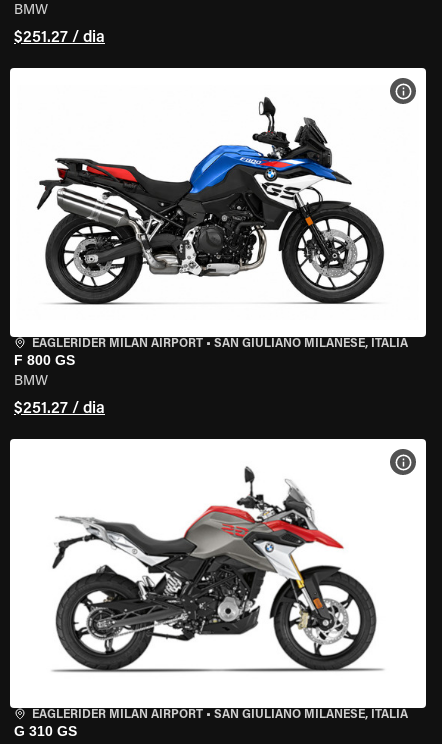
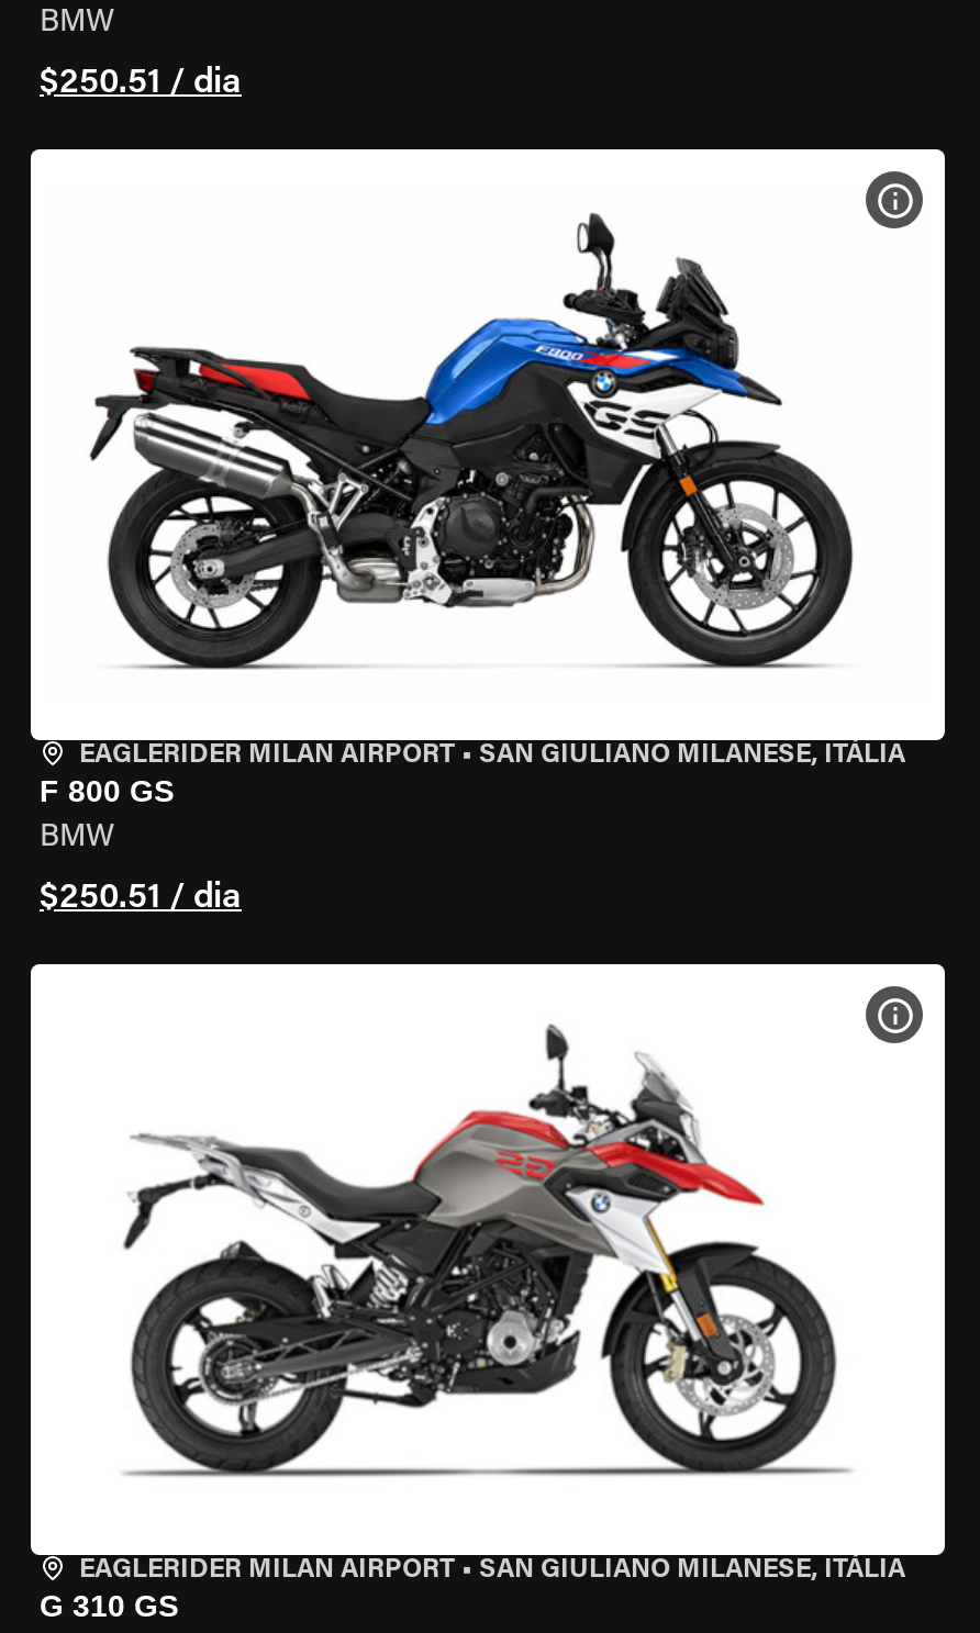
- $251.27 / dia
+ $250.51 / dia

- $251.27 / dia
+ $250.51 / dia
